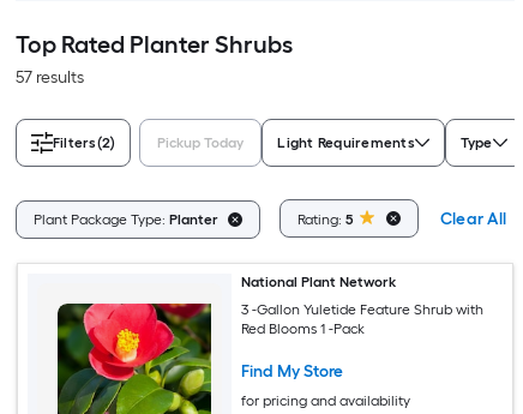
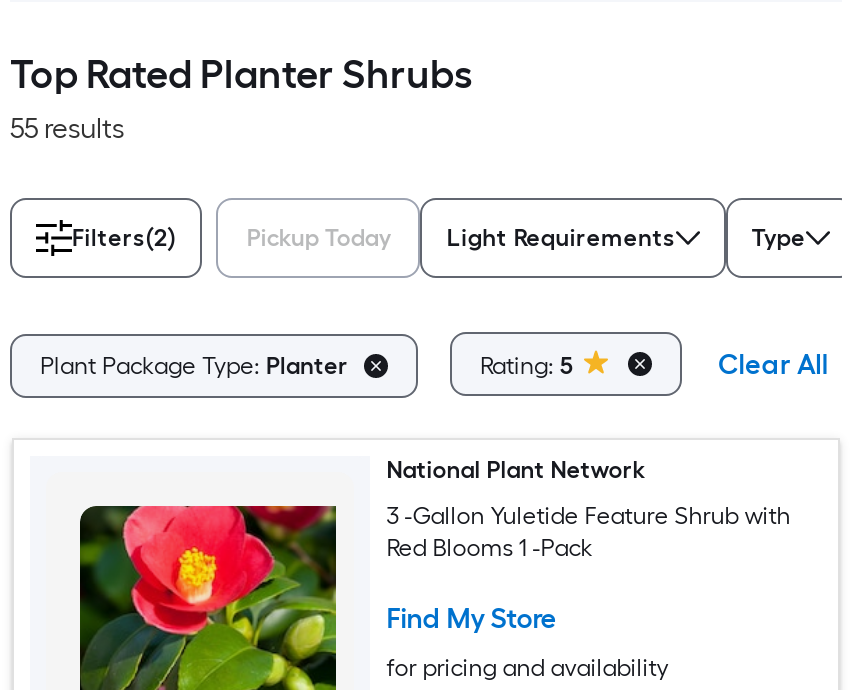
- 57 results
+ 55 results
